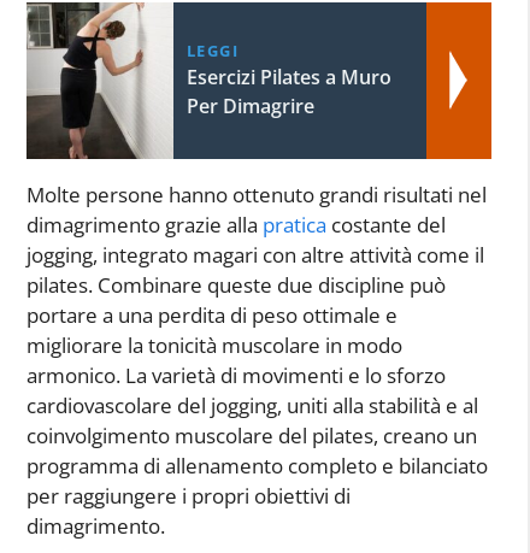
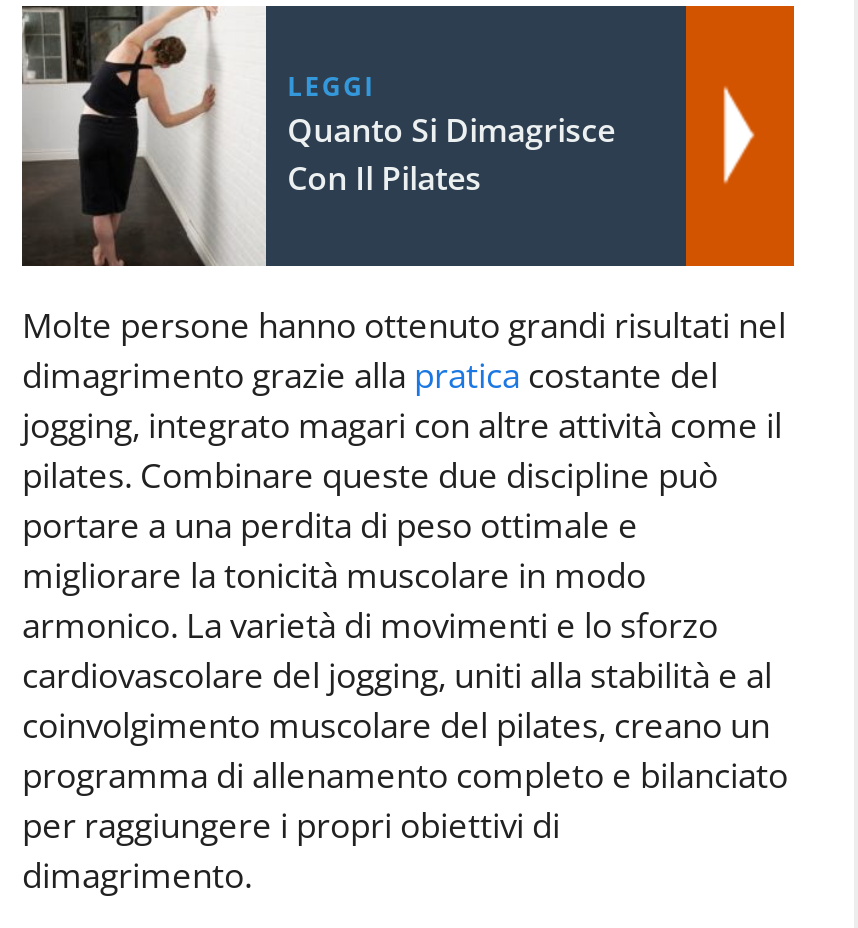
- Esercizi Pilates a Muro
- Per Dimagrire
+ Quanto Si Dimagrisce
+ Con Il Pilates
